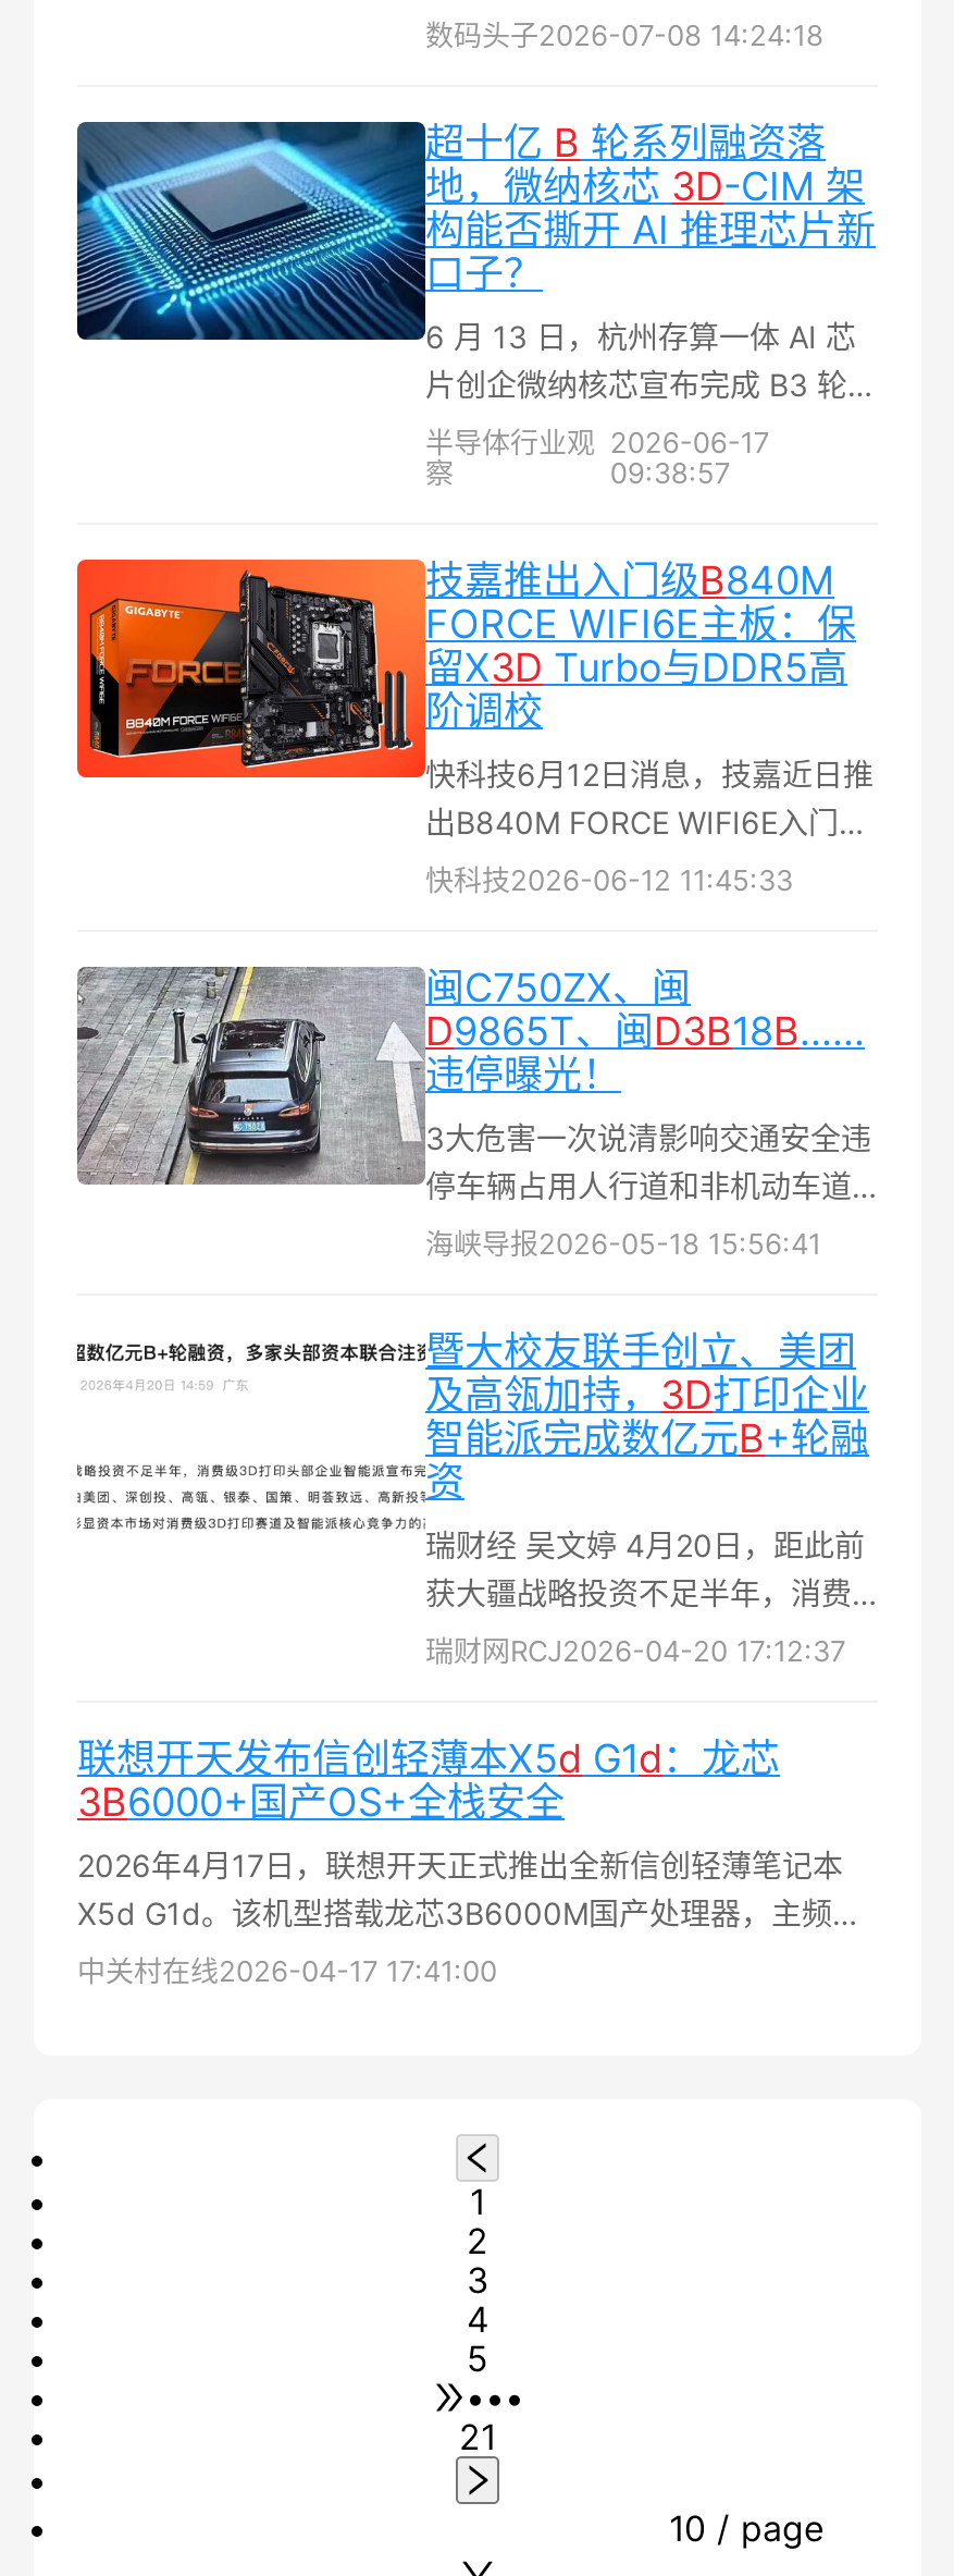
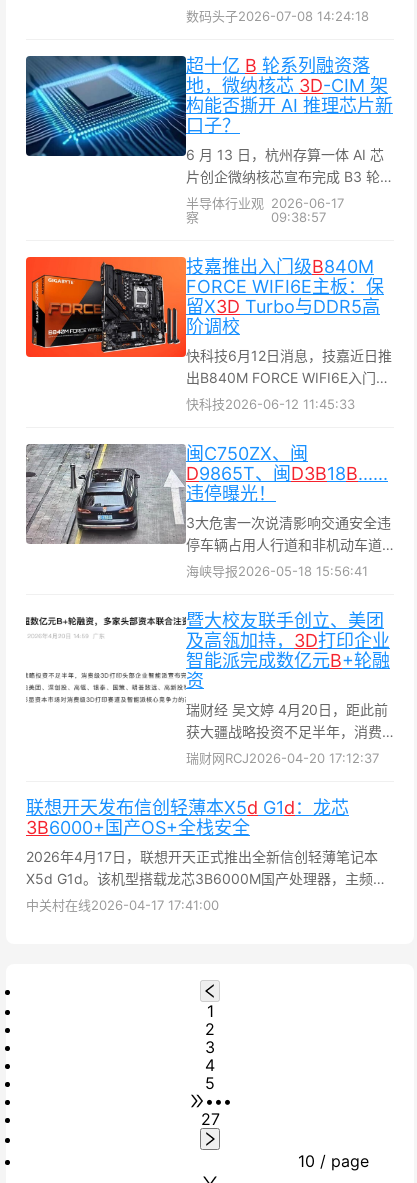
- 21
+ 27
